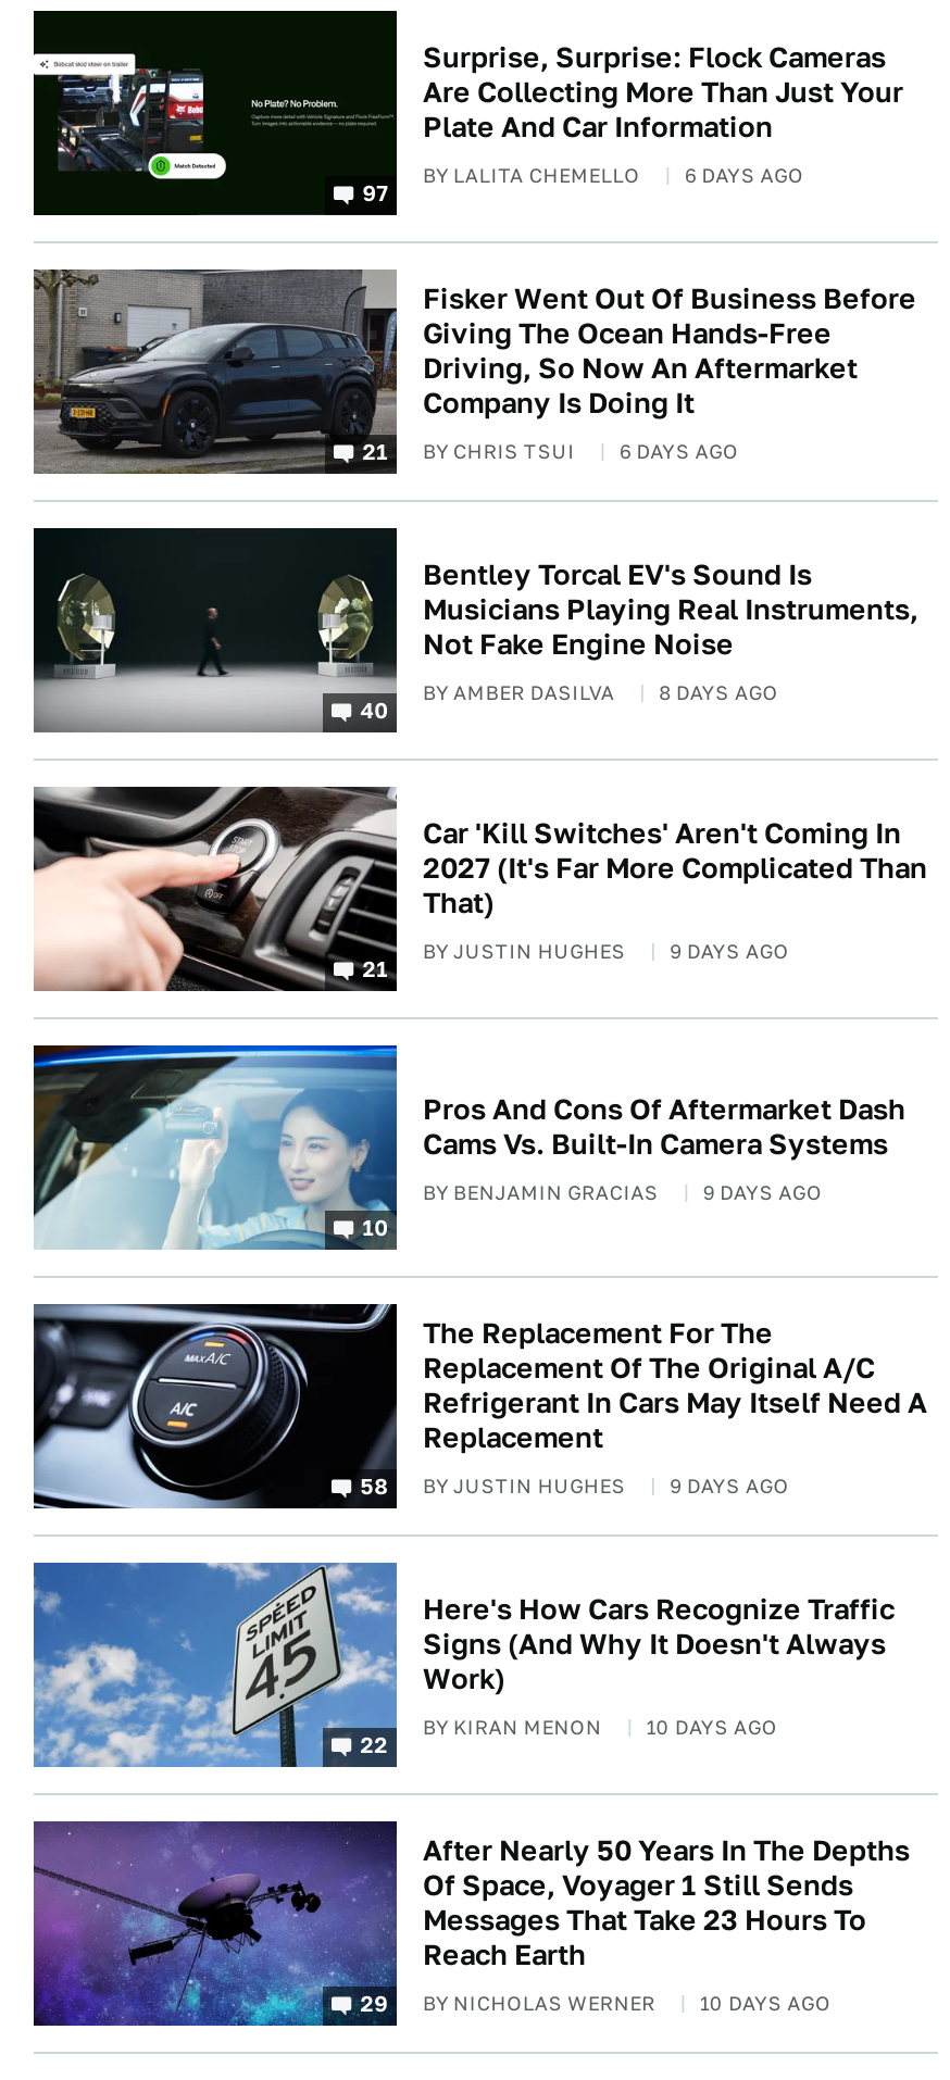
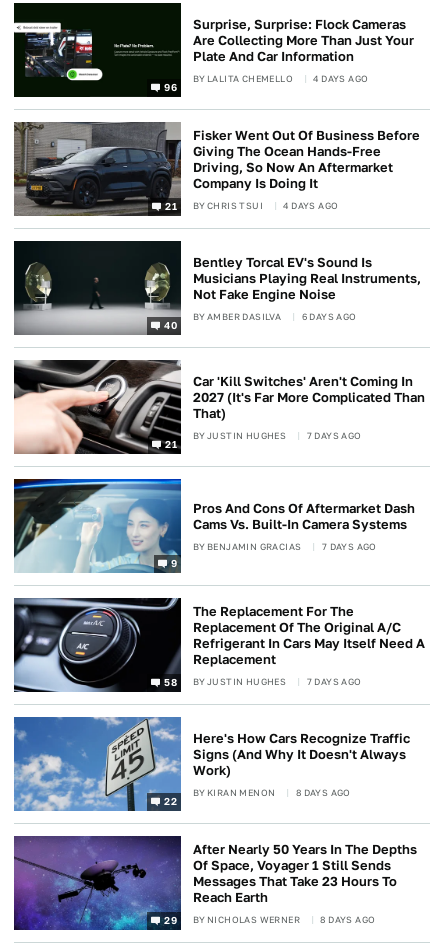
- BY LALITA CHEMELLO 6 DAYS AGO
+ BY LALITA CHEMELLO 4 DAYS AGO

- 97
+ 96

- 21 BY CHRIS TSUI 6 DAYS AGO
+ 21 BY CHRIS TSUI 4 DAYS AGO

- BY AMBER DASILVA 8 DAYS AGO
+ BY AMBER DASILVA 6 DAYS AGO

- BY JUSTIN HUGHES 9 DAYS AGO
+ BY JUSTIN HUGHES 7 DAYS AGO

- BY BENJAMIN GRACIAS 9 DAYS AGO
+ BY BENJAMIN GRACIAS 7 DAYS AGO

- 10
+ 9

- 58 BY JUSTIN HUGHES 9 DAYS AGO
+ 58 BY JUSTIN HUGHES 7 DAYS AGO

- BY KIRAN MENON 10 DAYS AGO
+ BY KIRAN MENON 8 DAYS AGO

- 29 BY NICHOLAS WERNER 10 DAYS AGO
+ 29 BY NICHOLAS WERNER 8 DAYS AGO
